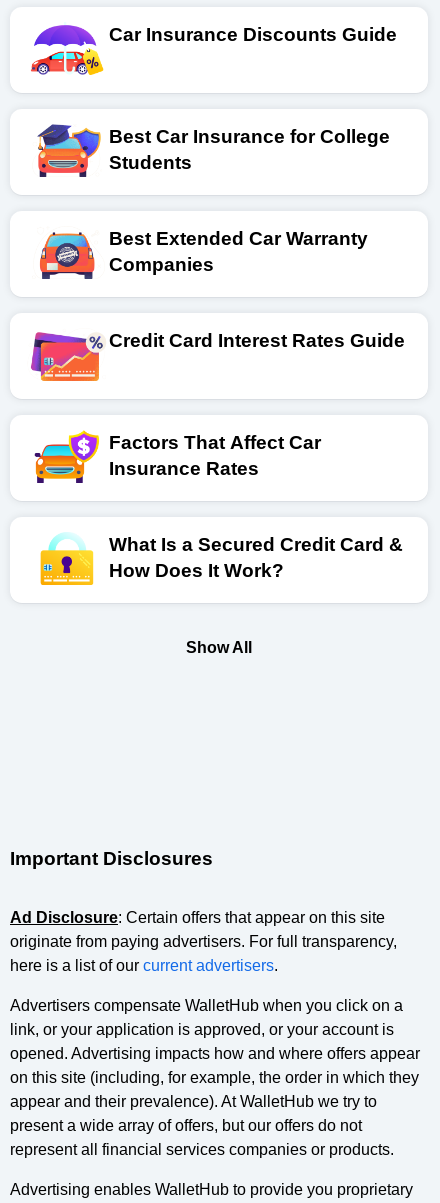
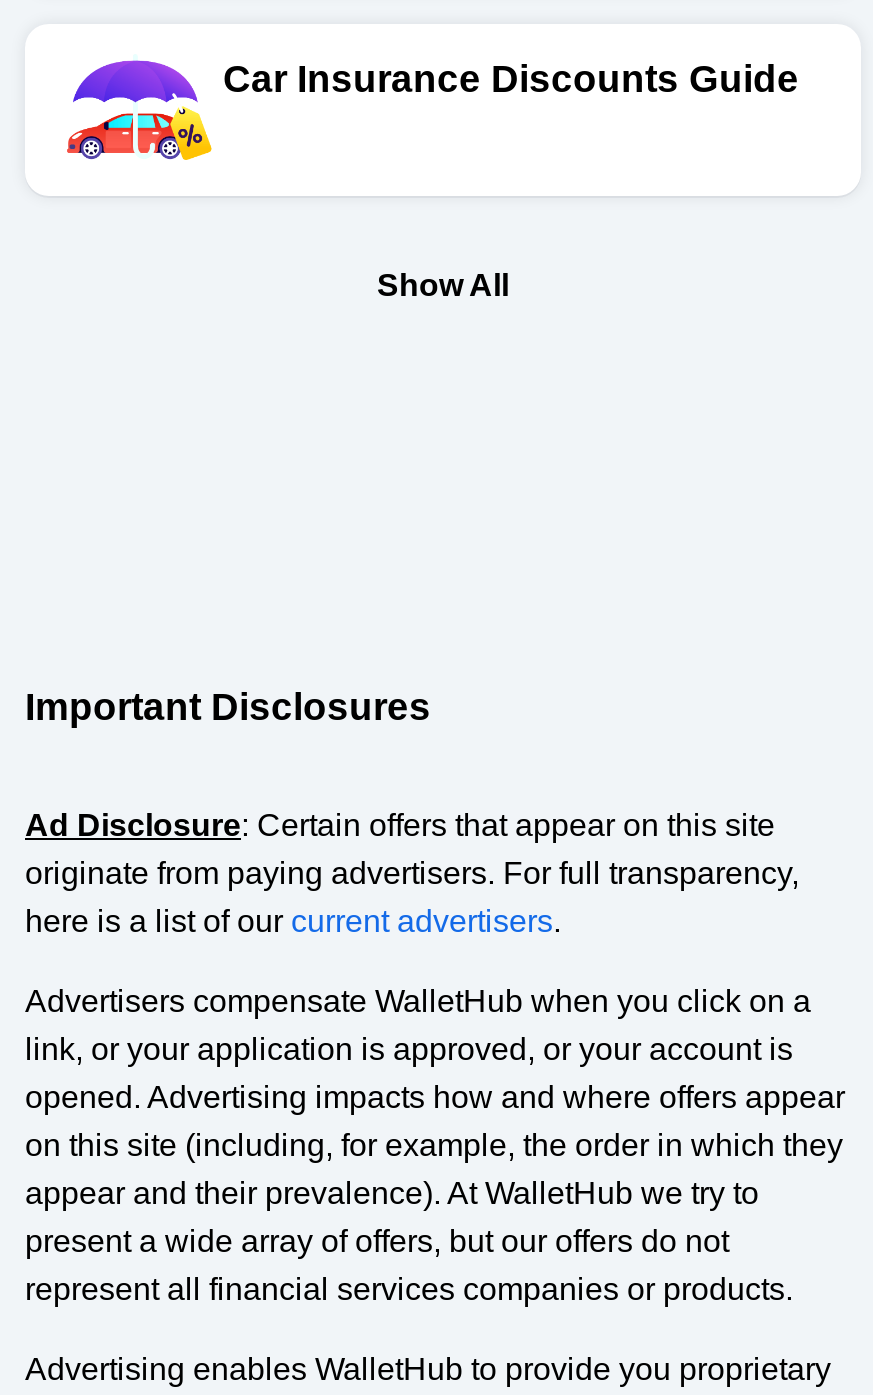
- [image]
- Best Car Insurance for College
- Students

- [image]
- Best Extended Car Warranty
- Companies

- [image]
- Credit Card Interest Rates Guide

- [image]
- Factors That Affect Car
- Insurance Rates

- [image]
- What Is a Secured Credit Card &
- How Does It Work?
